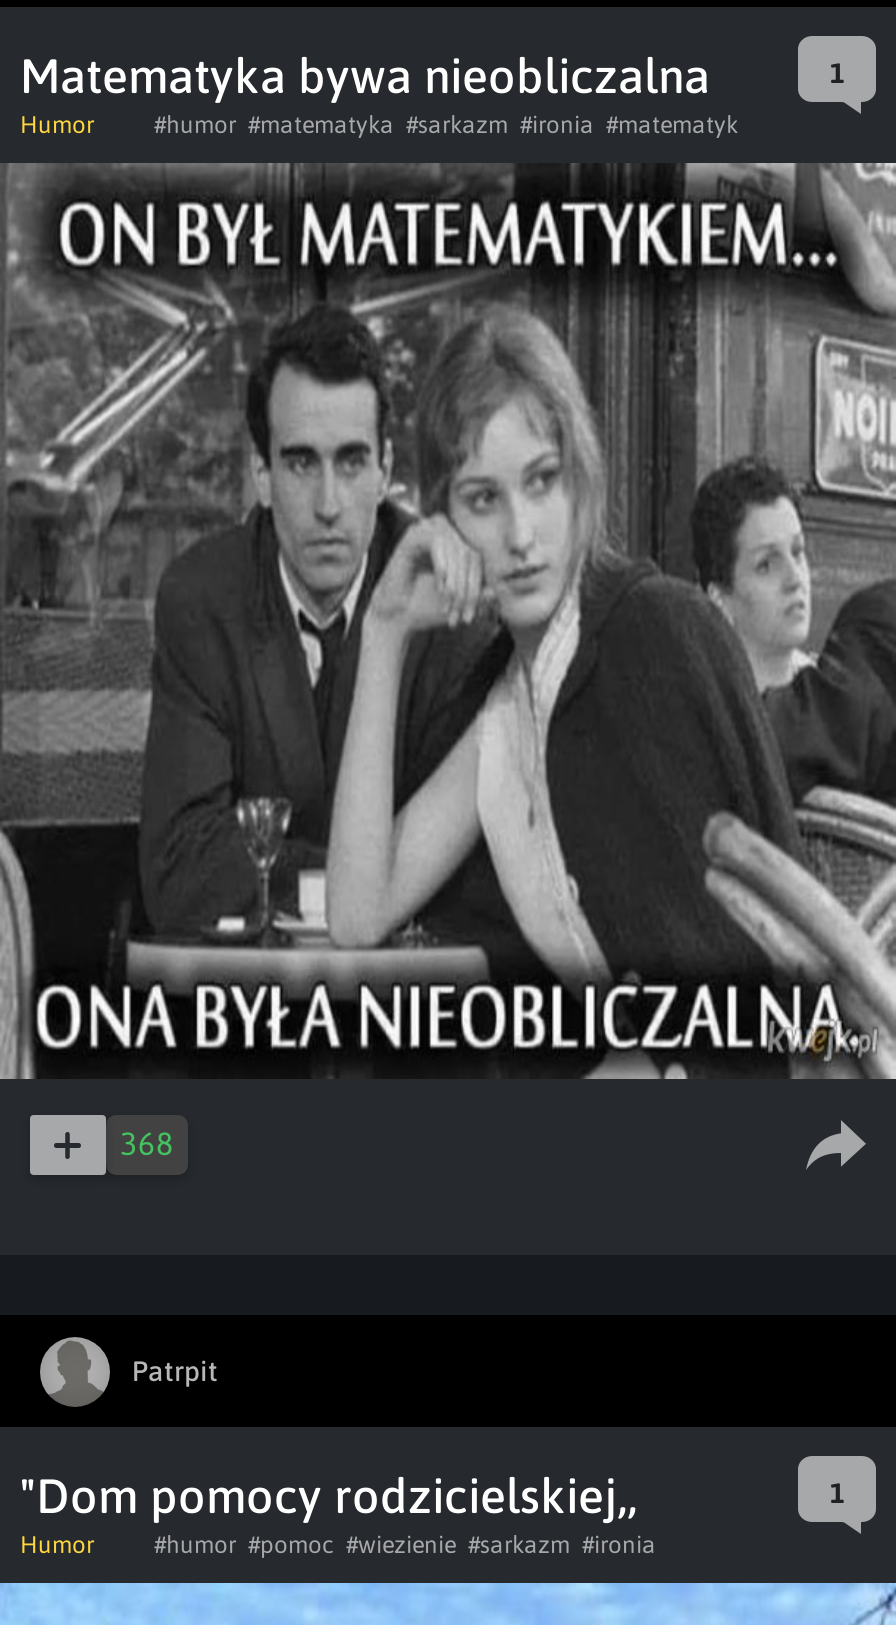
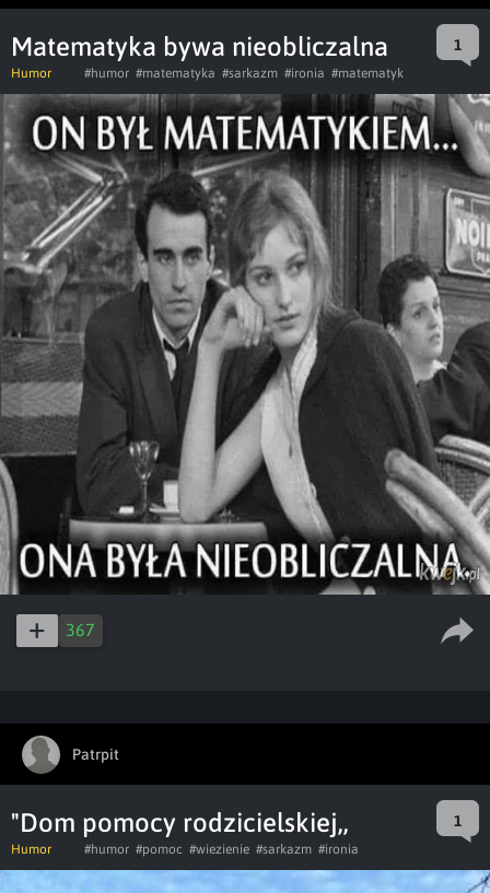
- 368
+ 367
